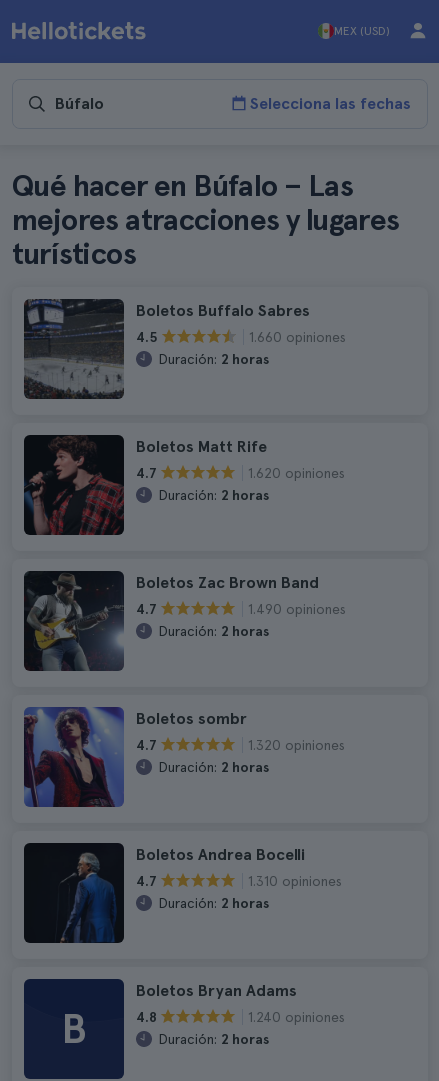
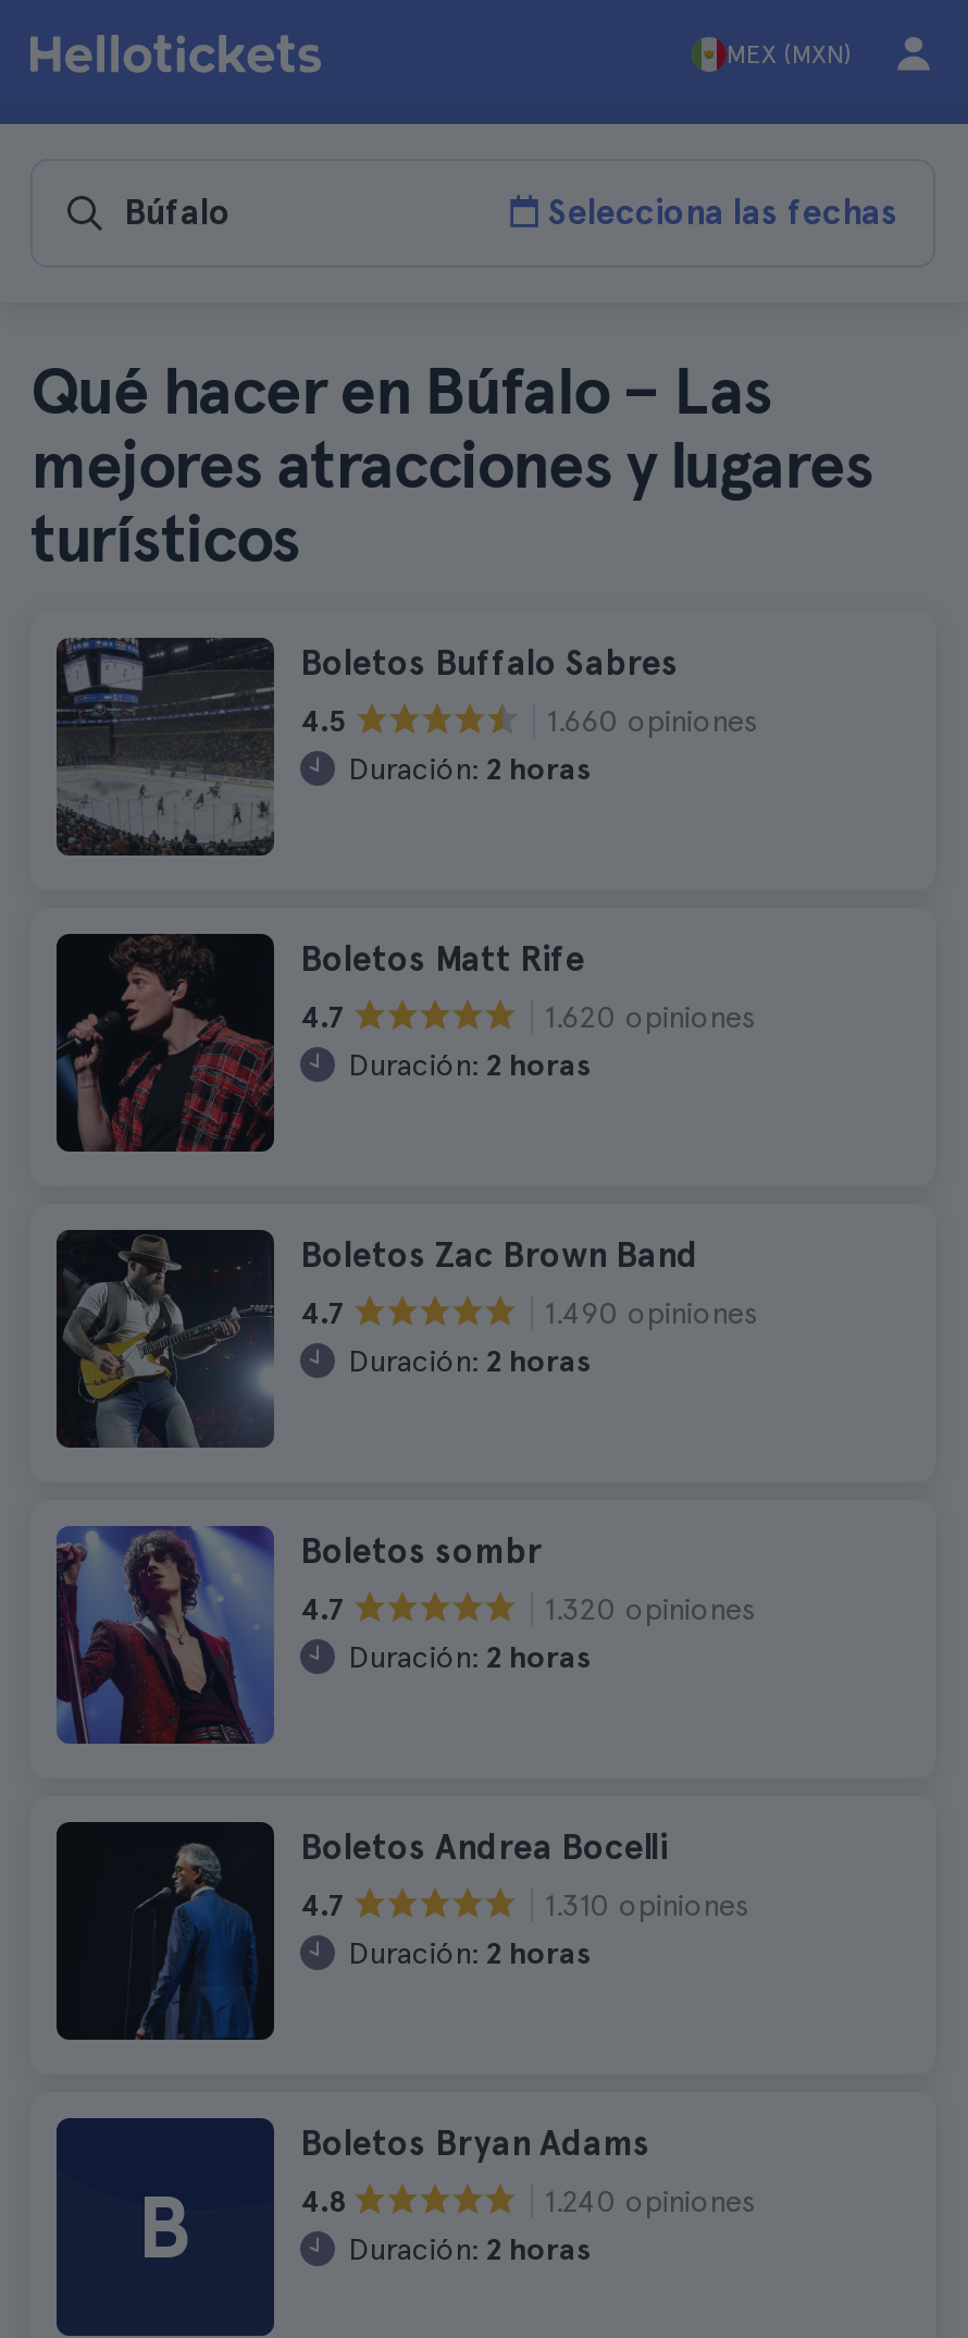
- MEX (USD)
+ MEX (MXN)
